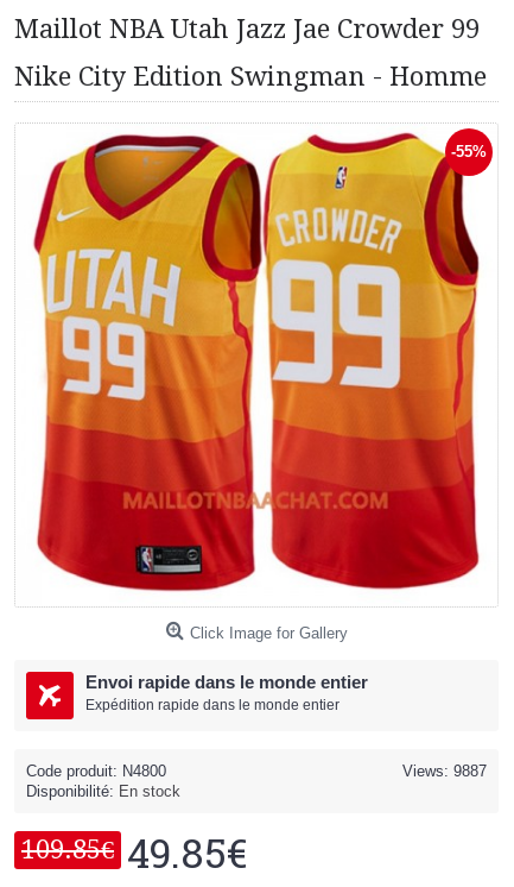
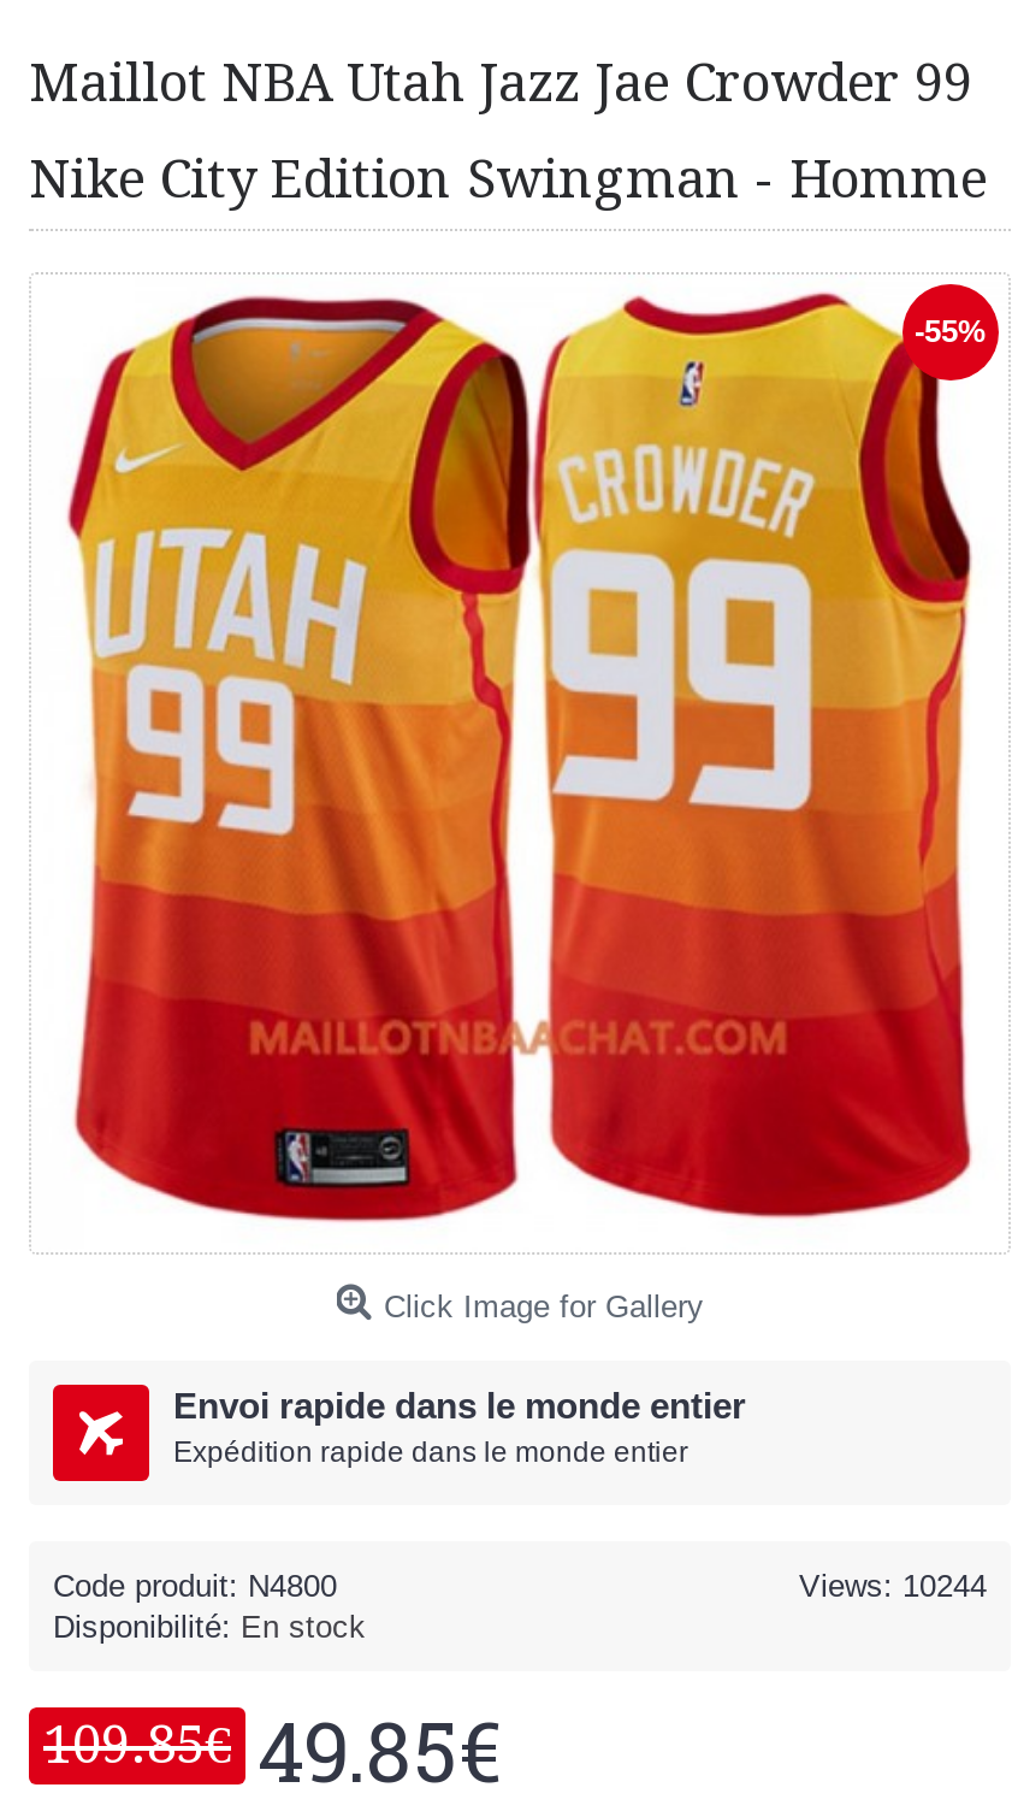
- Views: 9887
+ Views: 10244
